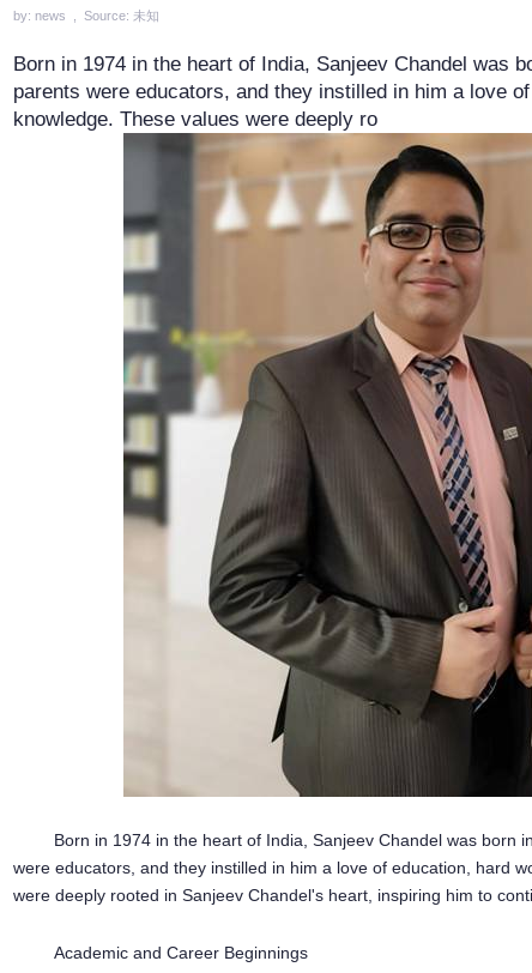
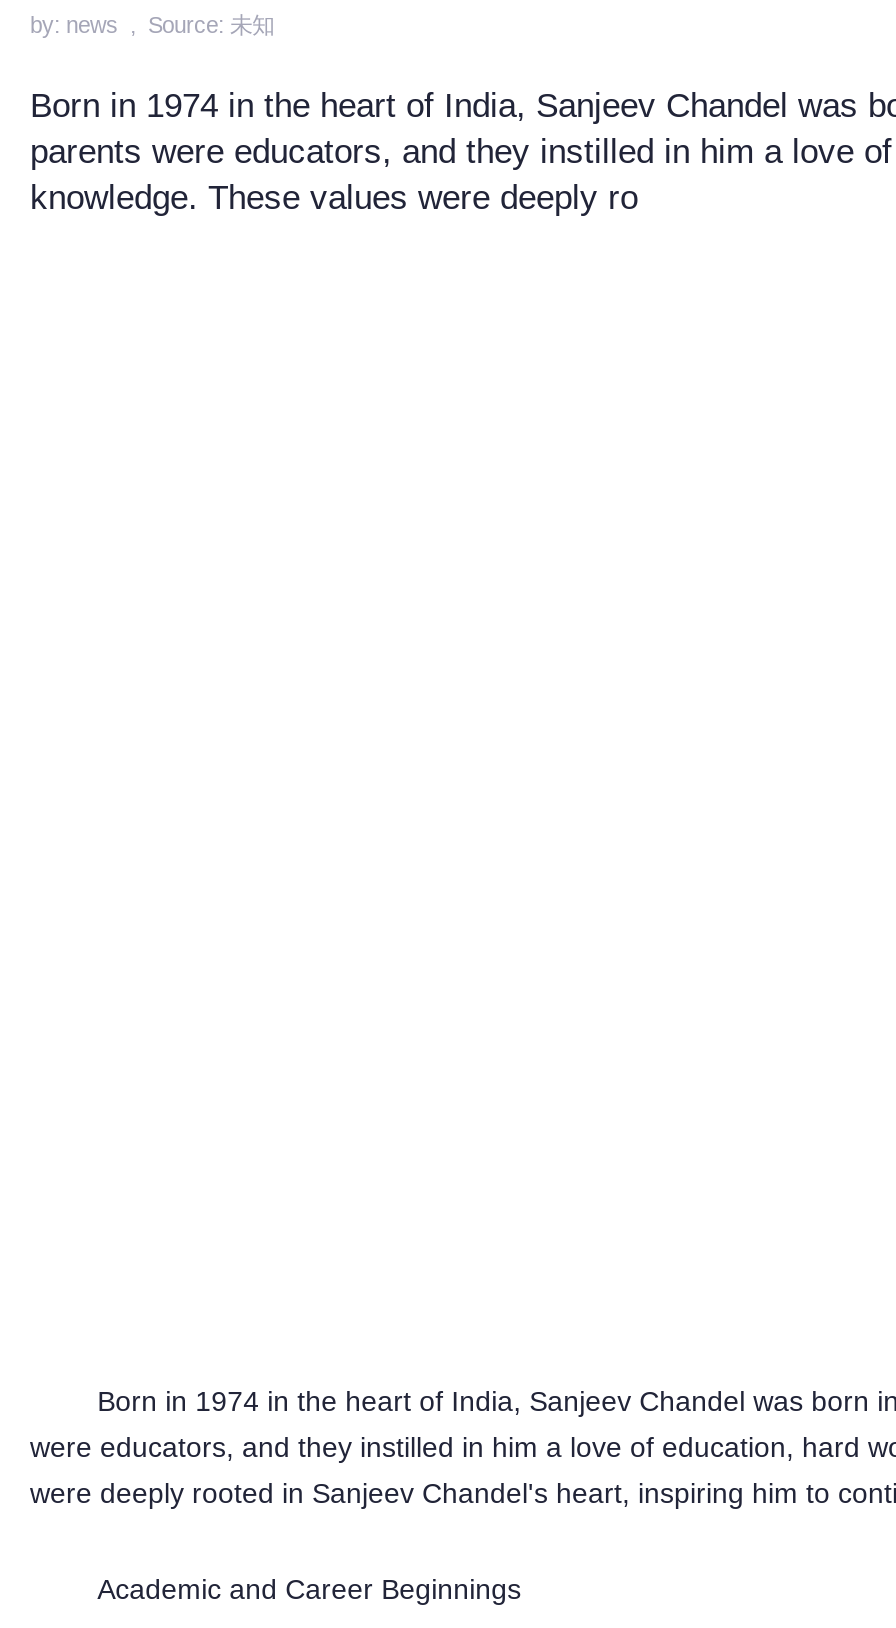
- [image]
